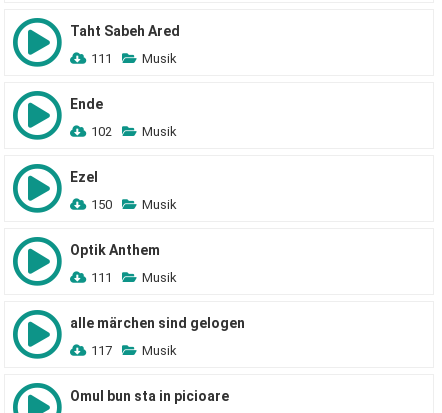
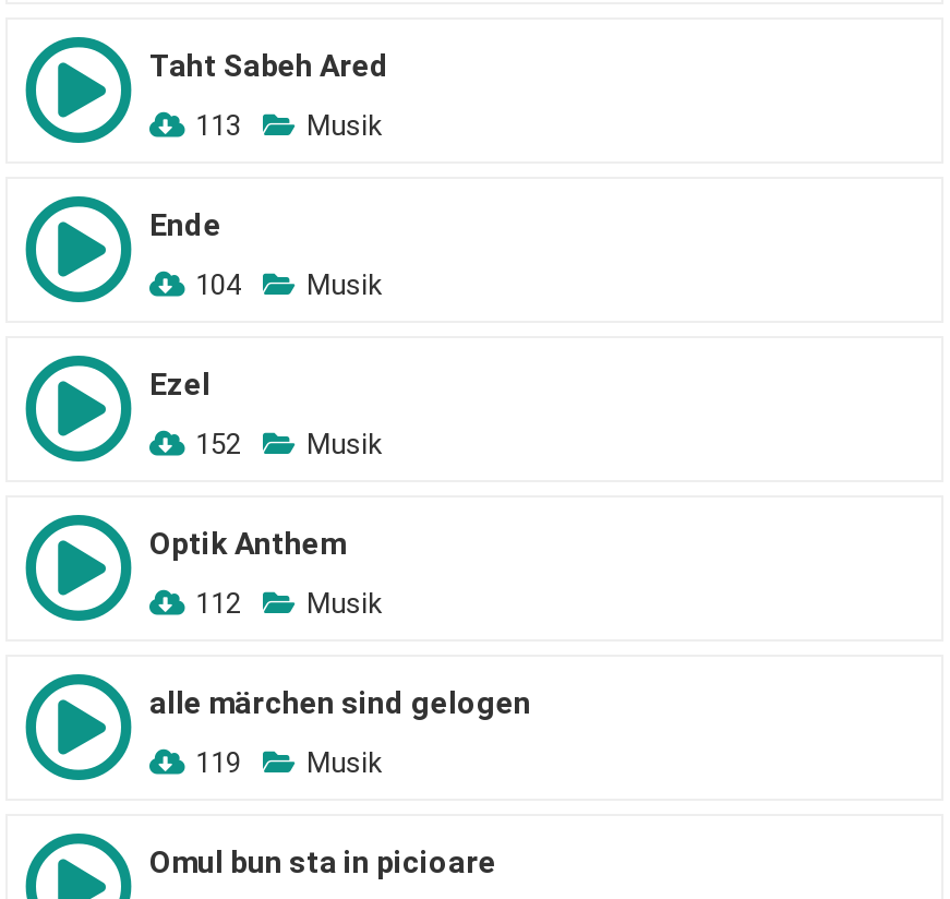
- 111 Musik
+ 113 Musik

- 102 Musik
+ 104 Musik

- 150 Musik
+ 152 Musik

- 111 Musik
+ 112 Musik

- 117 Musik
+ 119 Musik
